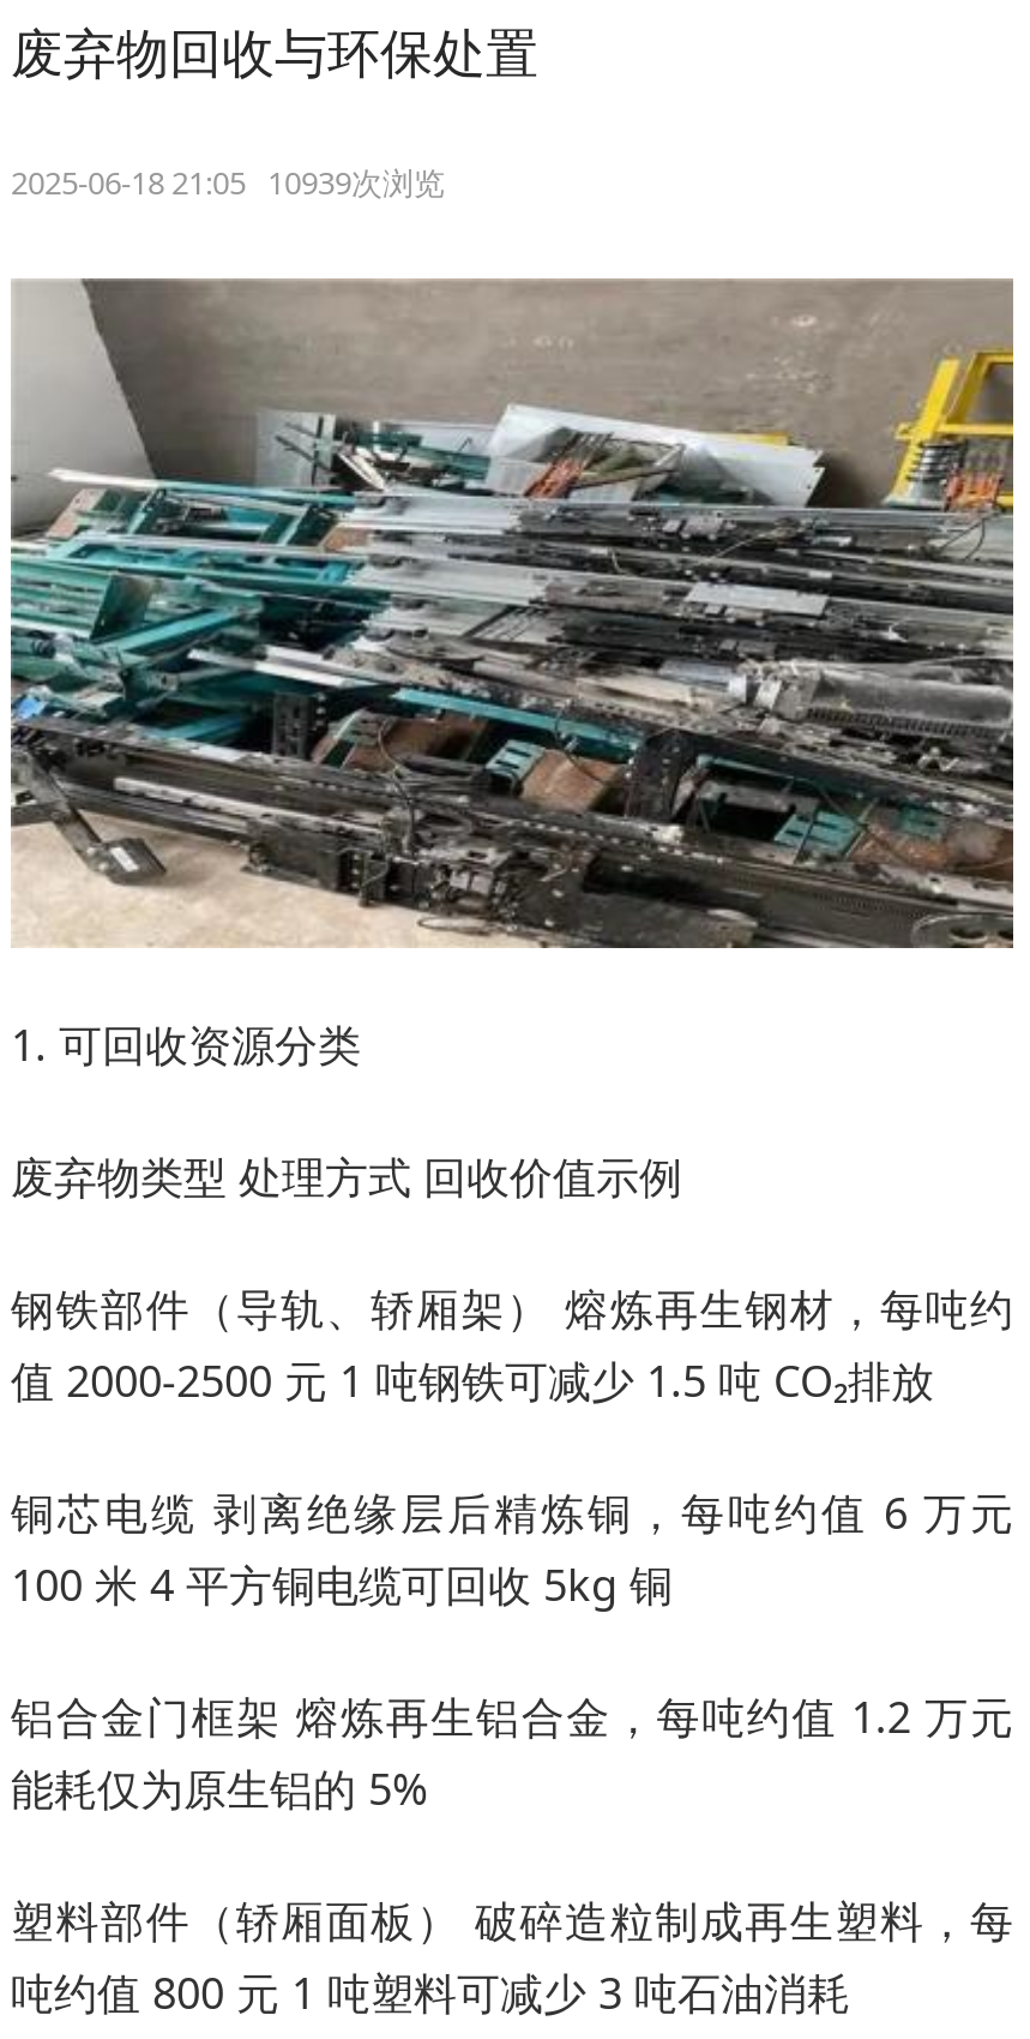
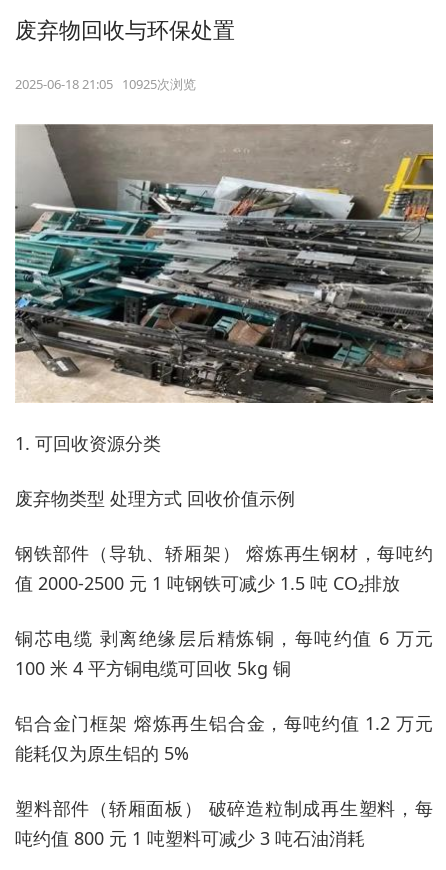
- 2025-06-18 21:05 10939次浏览
+ 2025-06-18 21:05 10925次浏览
